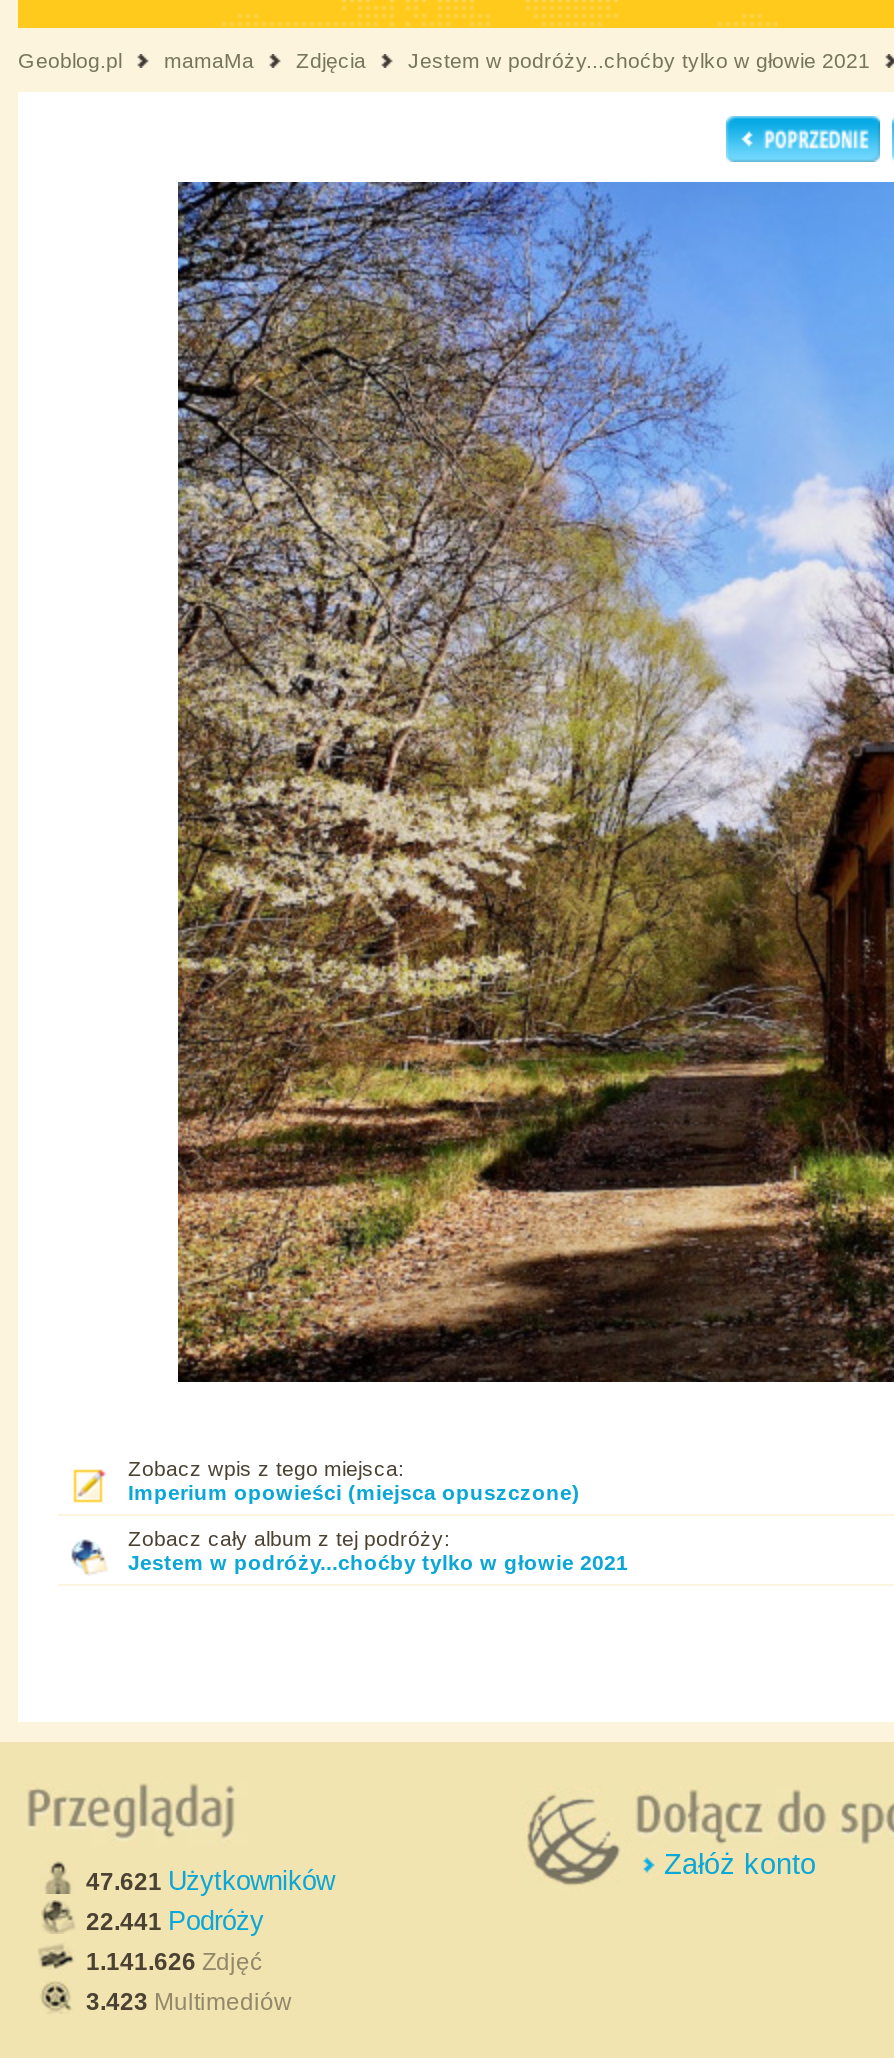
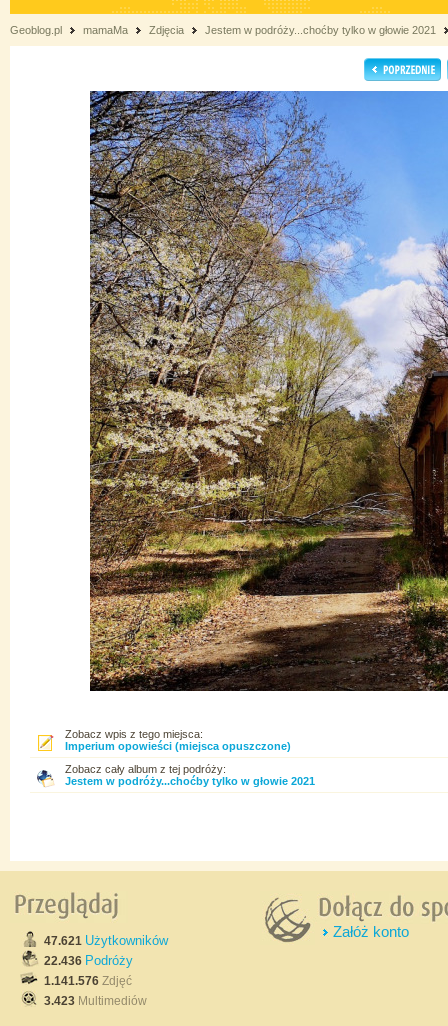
- 22.441 Podróży
+ 22.436 Podróży

- 1.141.626 Zdjęć
+ 1.141.576 Zdjęć
